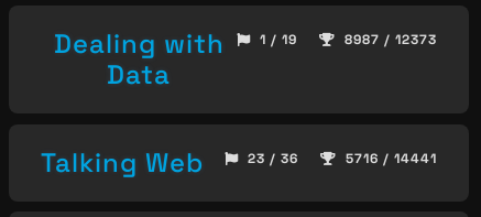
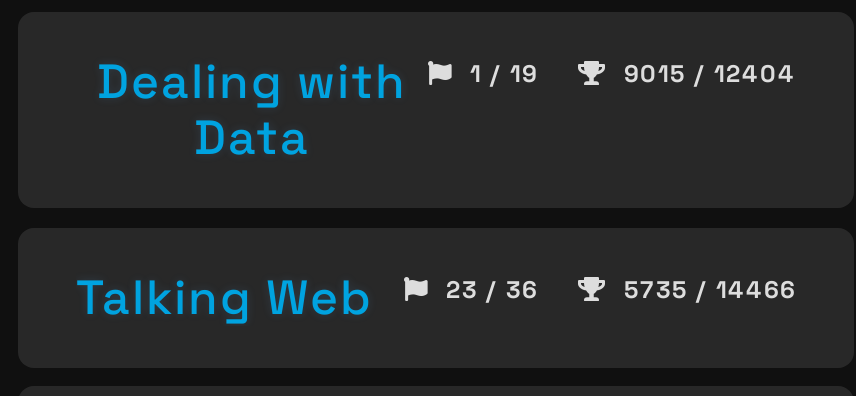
- 8987 / 12373
+ 9015 / 12404

- 5716 / 14441
+ 5735 / 14466
